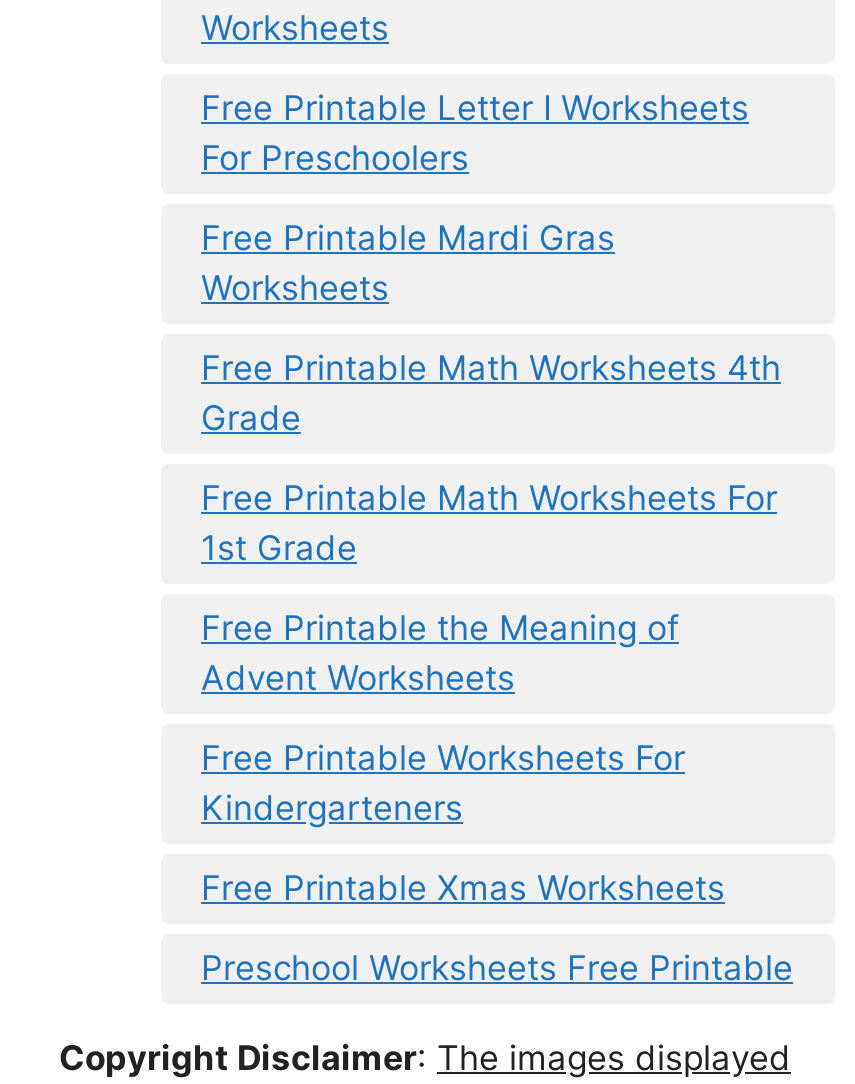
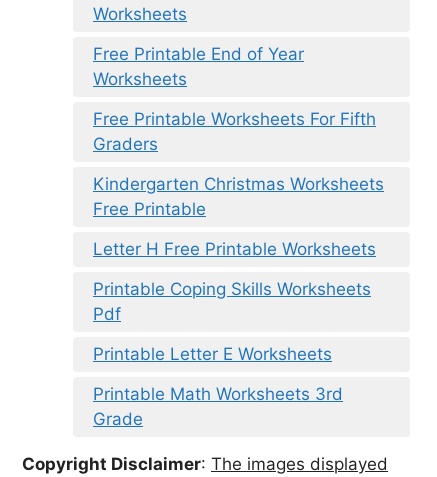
- Free Printable Letter I Worksheets
- For Preschoolers
- Free Printable Mardi Gras
+ Free Printable End of Year

- Free Printable Math Worksheets 4th
+ Free Printable Worksheets For Fifth
+ Graders
+ Kindergarten Christmas Worksheets
+ Free Printable
+ Letter H Free Printable Worksheets
+ Printable Coping Skills Worksheets
+ Pdf
+ Printable Letter E Worksheets
+ Printable Math Worksheets 3rd

moved down: Grade

- Free Printable Math Worksheets For
- 1st Grade
- Free Printable the Meaning of
- Advent Worksheets
- Free Printable Worksheets For
- Kindergarteners
- Free Printable Xmas Worksheets
- Preschool Worksheets Free Printable
